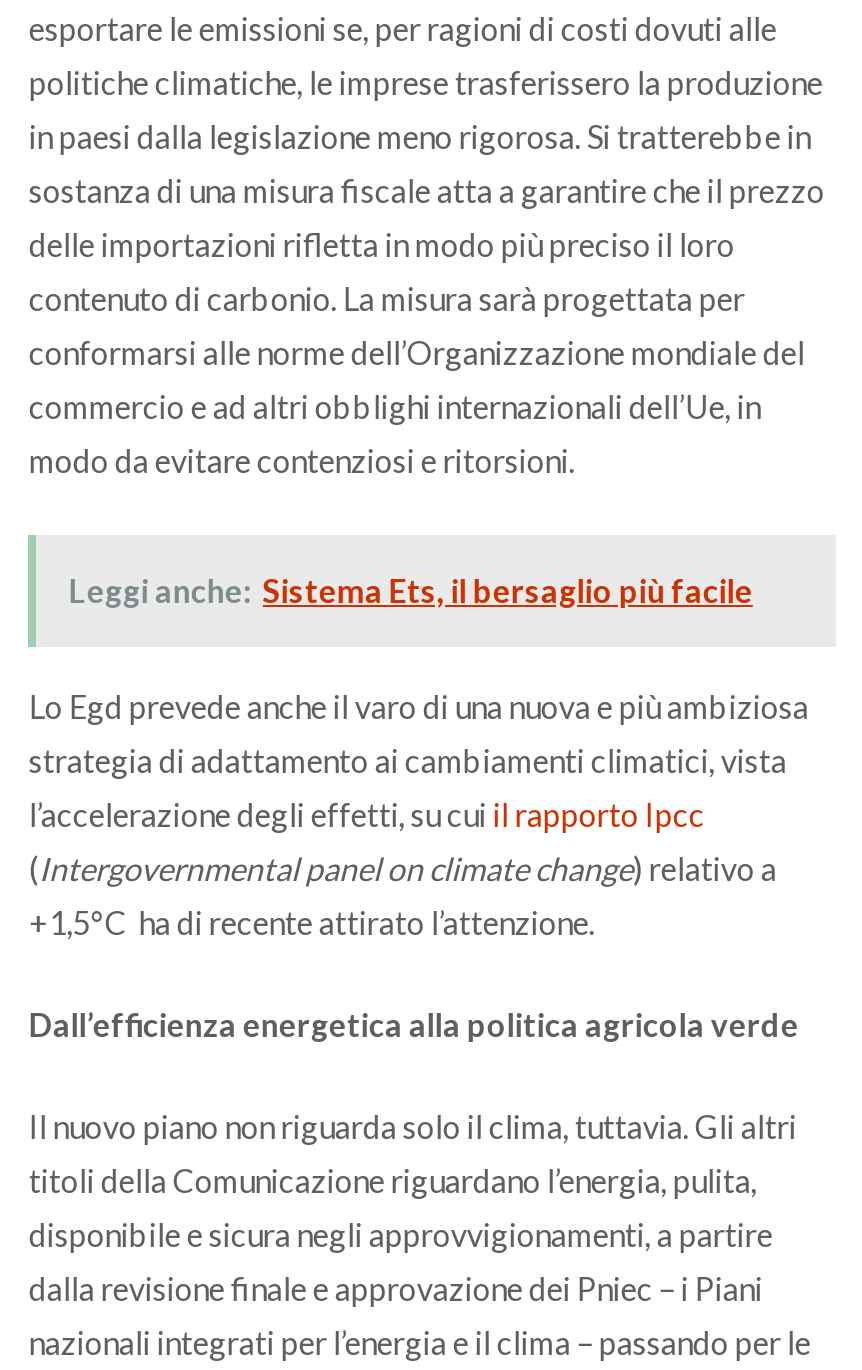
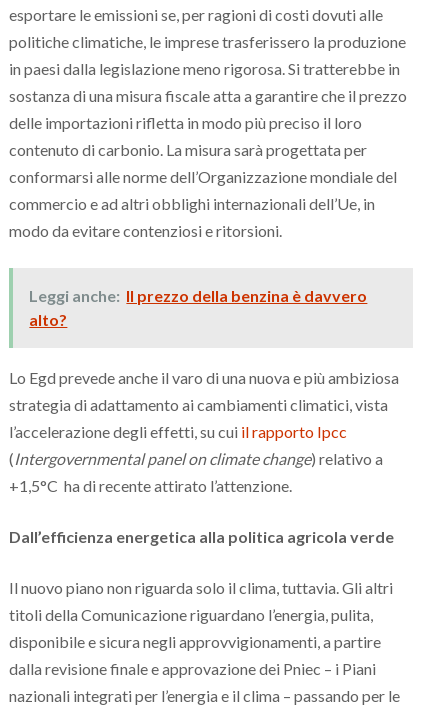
- Leggi anche: Sistema Ets, il bersaglio più facile
+ Leggi anche: Il prezzo della benzina è davvero
+ alto?
